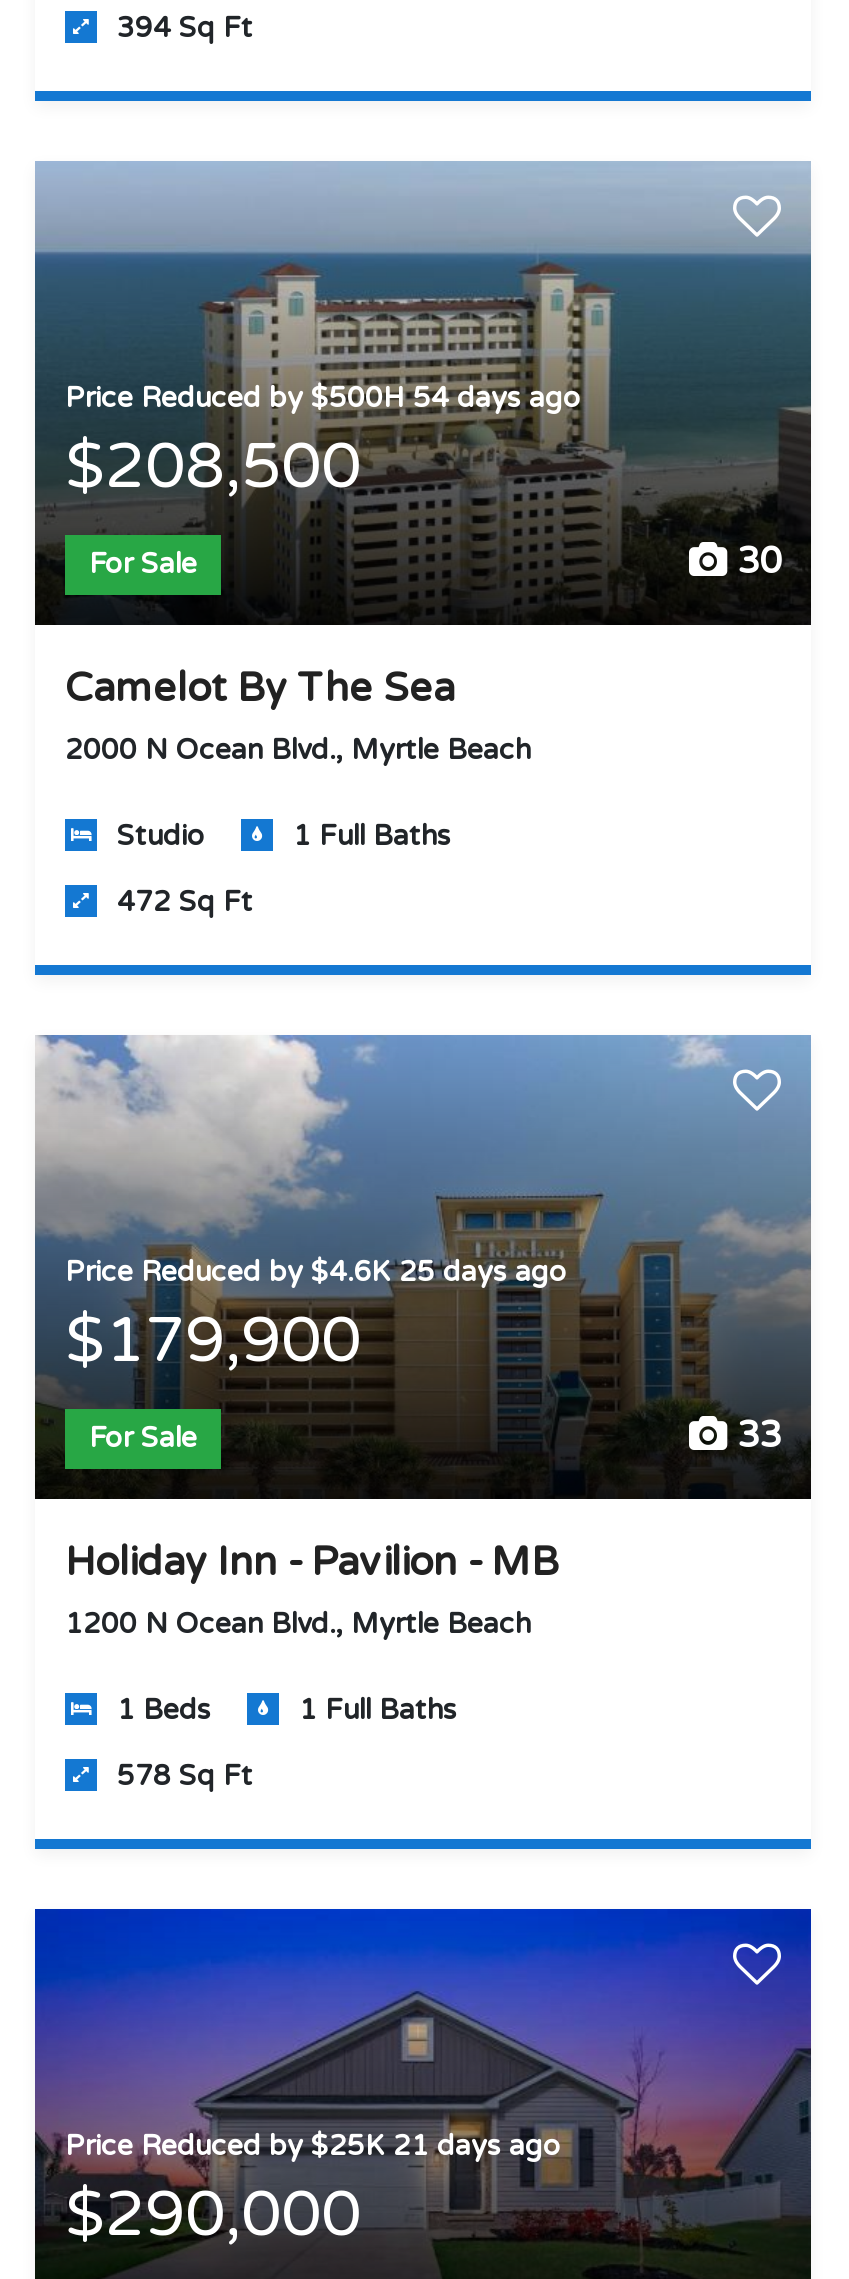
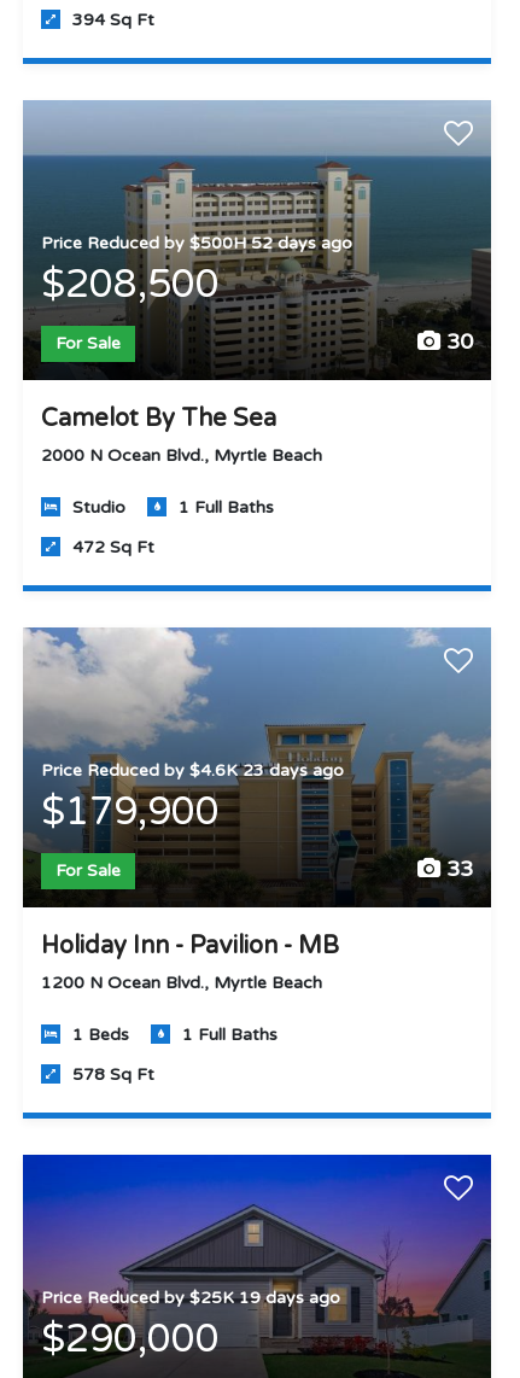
- Price Reduced by $500H 54 days ago
+ Price Reduced by $500H 52 days ago

- Price Reduced by $4.6K 25 days ago
+ Price Reduced by $4.6K 23 days ago

- Price Reduced by $25K 21 days ago
+ Price Reduced by $25K 19 days ago
